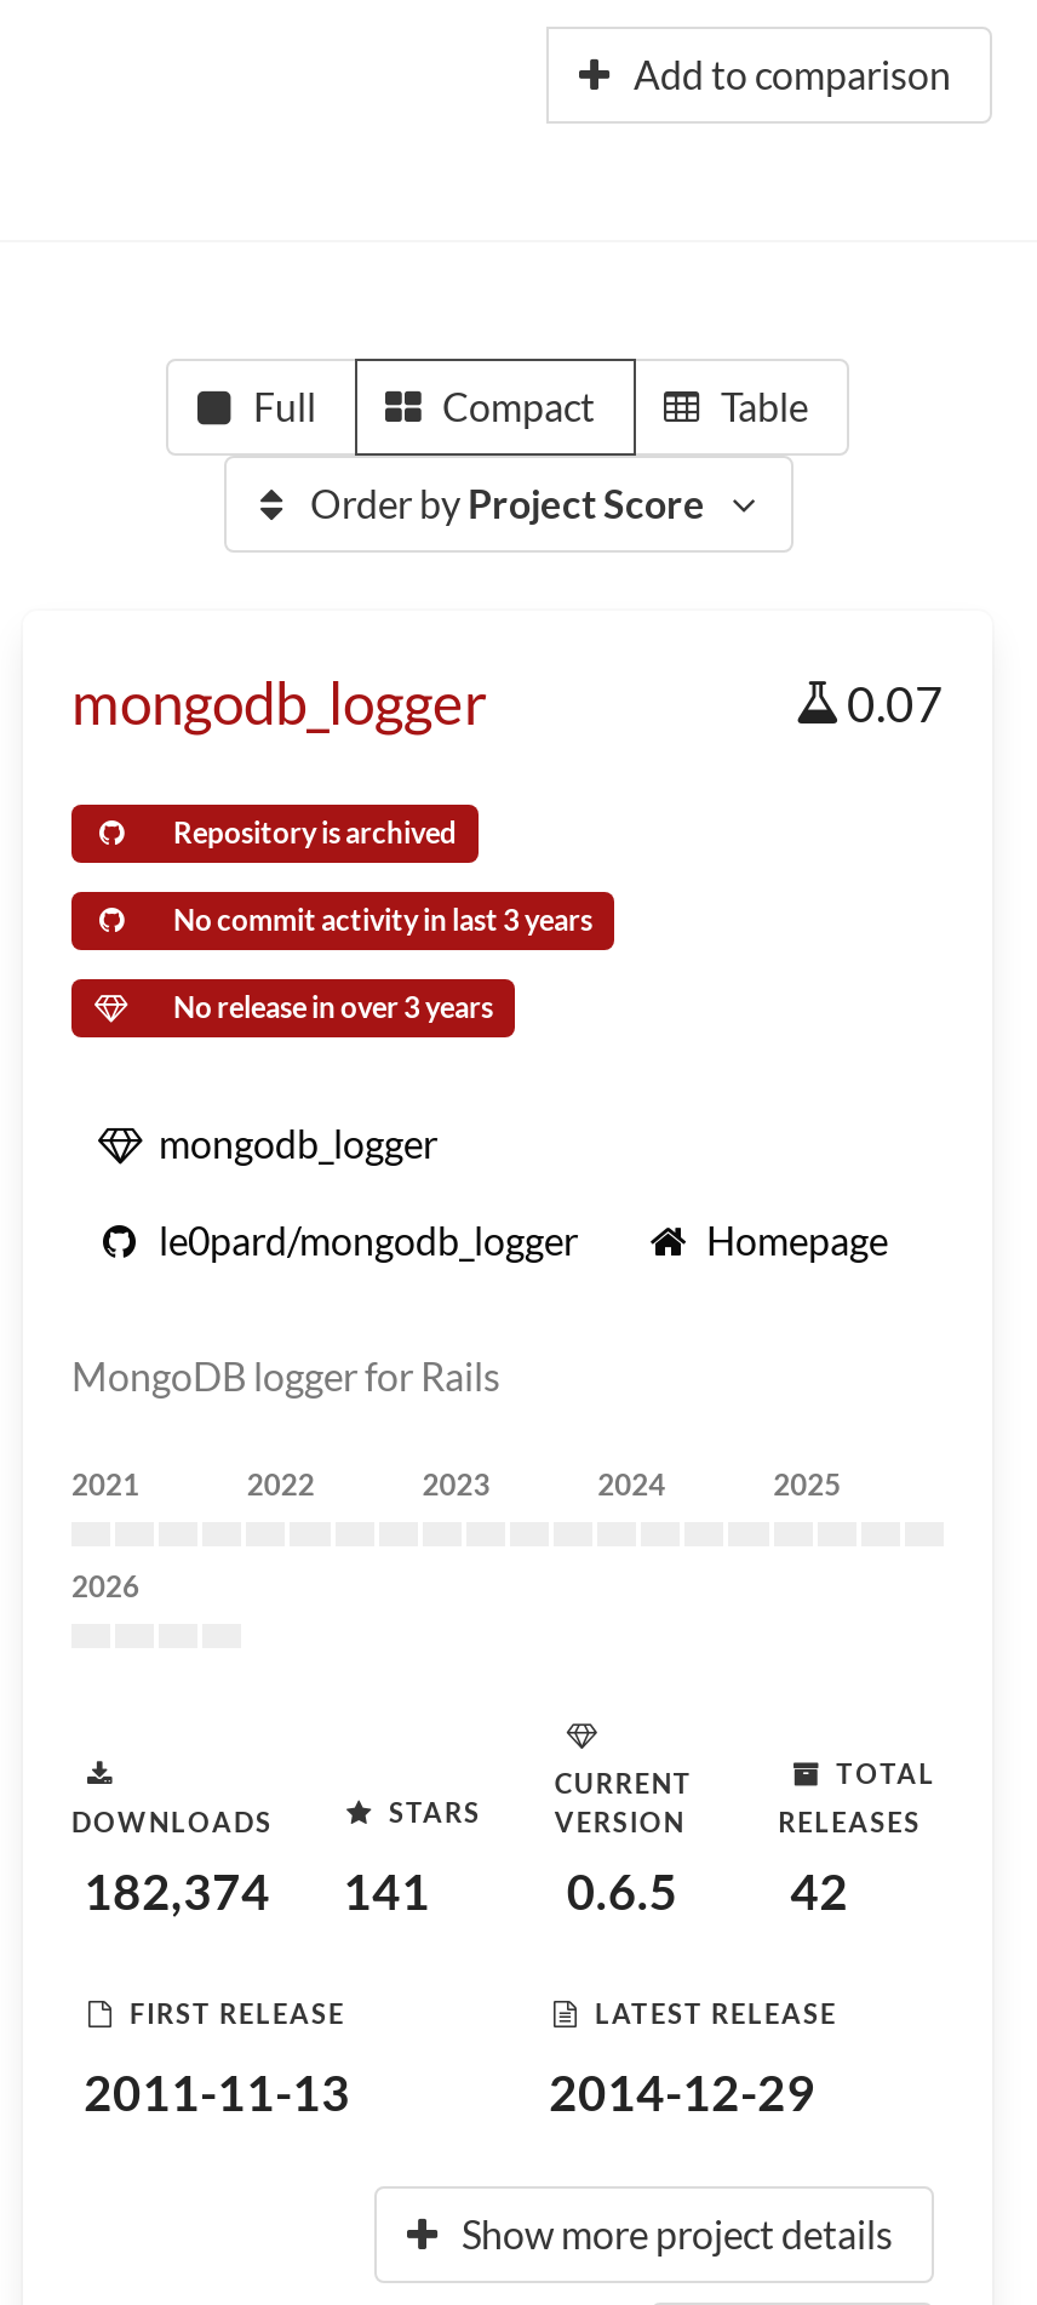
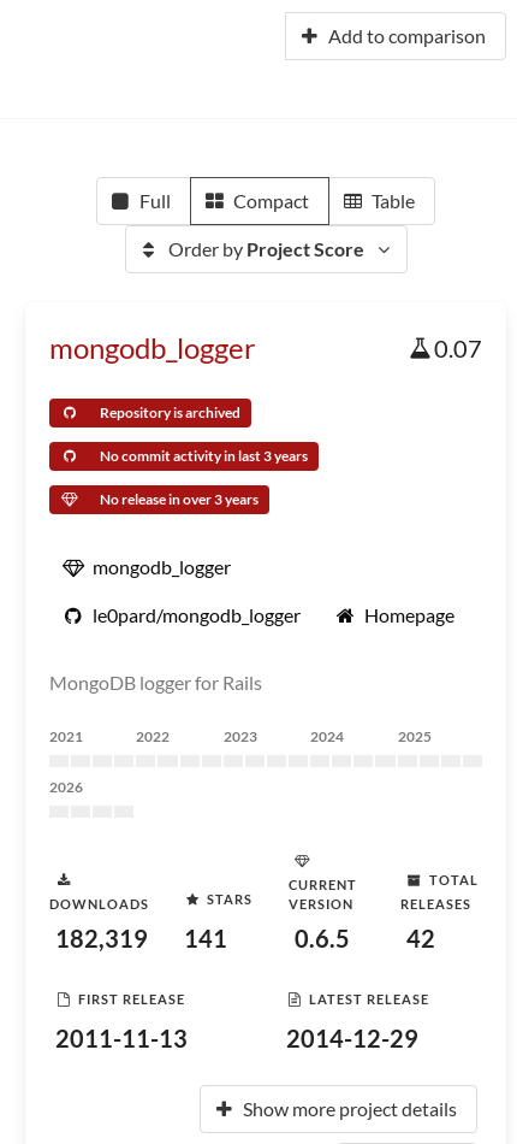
- 182,374 141
+ 182,319 141
